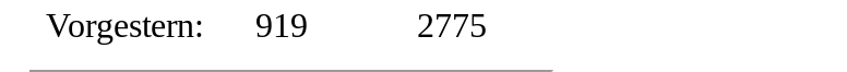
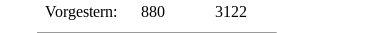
- Vorgestern: 919
+ Vorgestern: 880

- 2775
+ 3122
